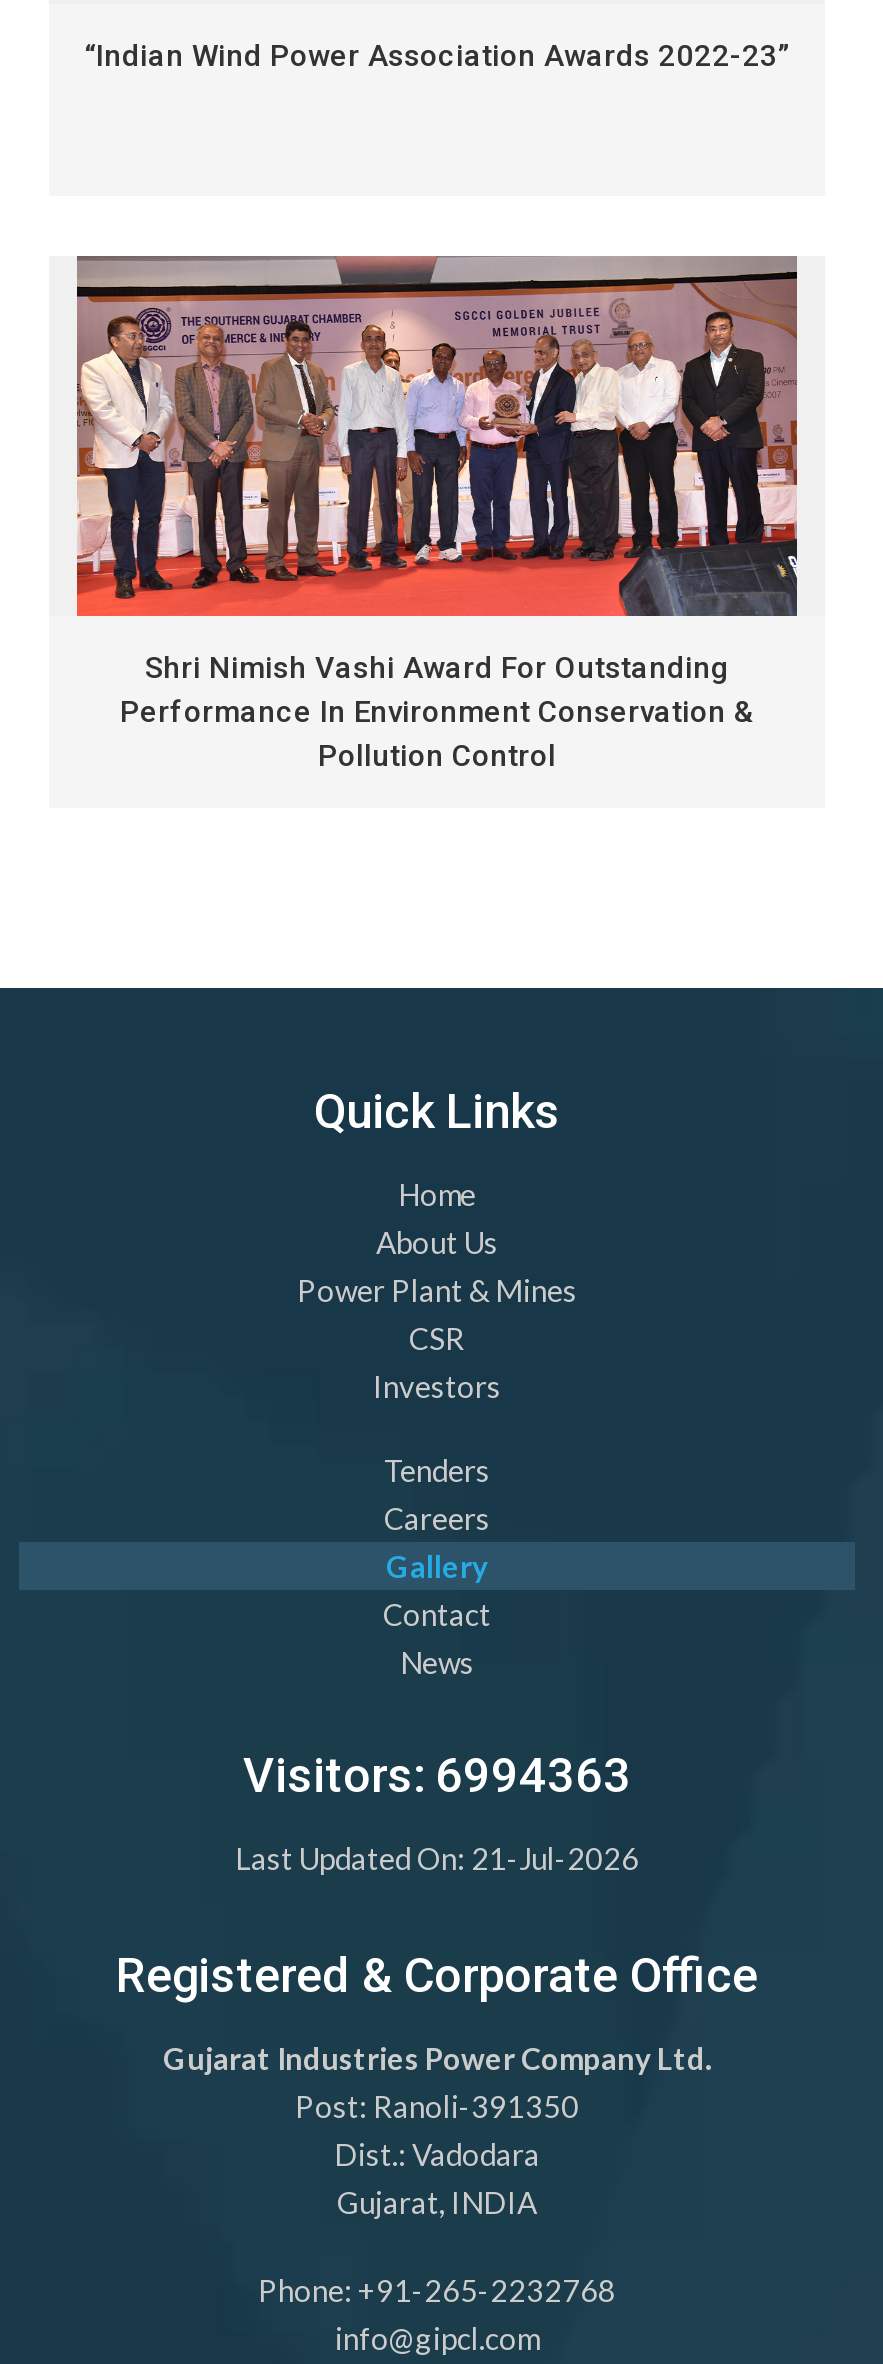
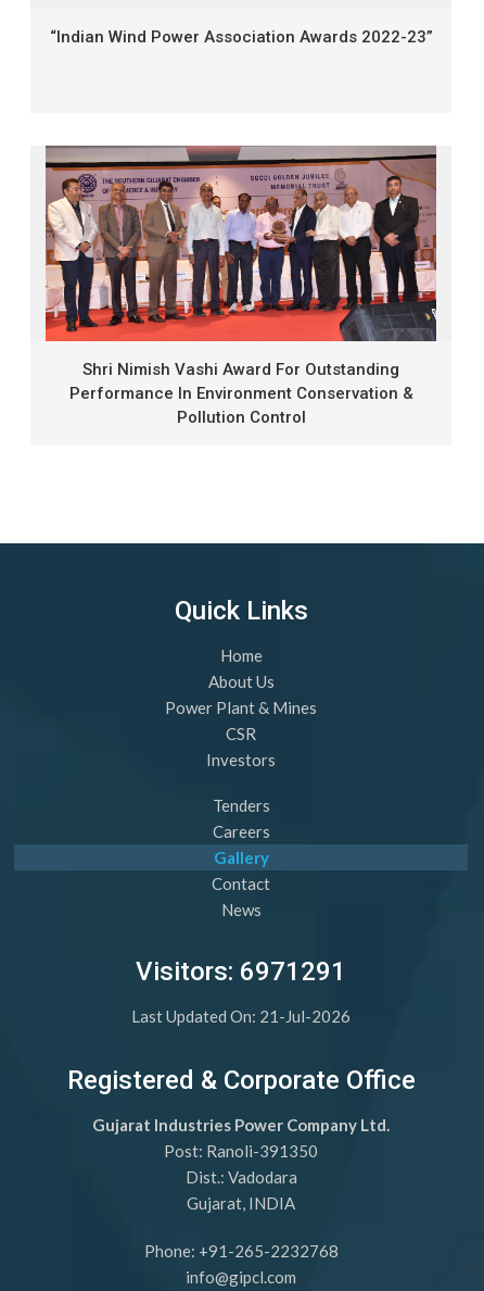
- Visitors: 6994363
+ Visitors: 6971291
